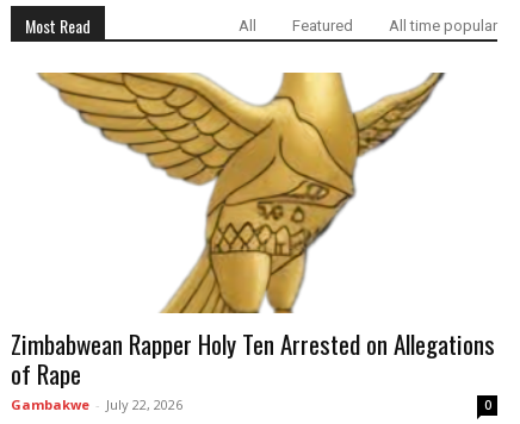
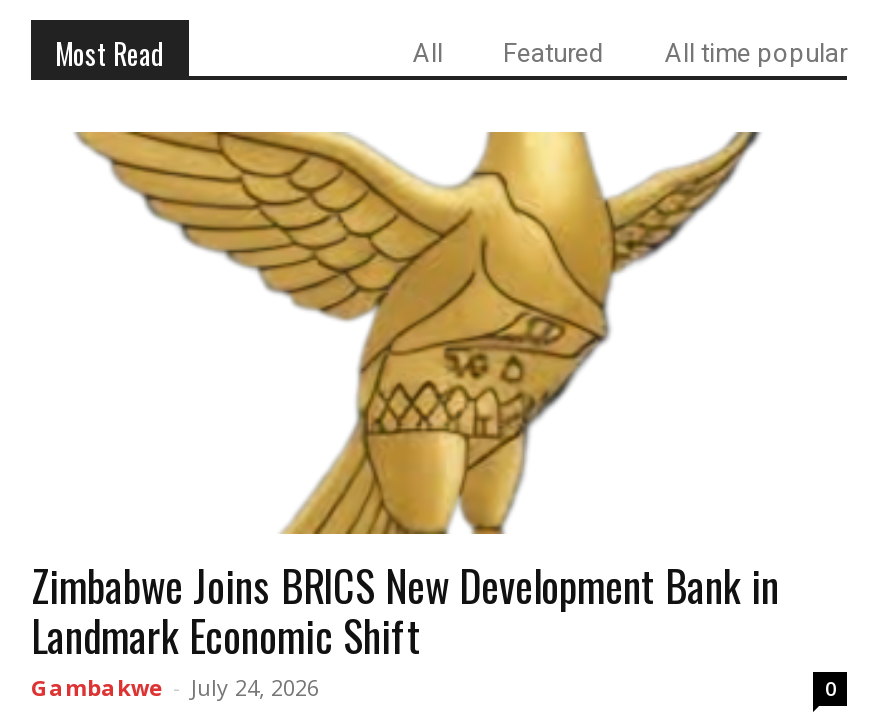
- Zimbabwean Rapper Holy Ten Arrested on Allegations
- of Rape
- Gambakwe - July 22, 2026
+ Zimbabwe Joins BRICS New Development Bank in
+ Landmark Economic Shift
+ Gambakwe - July 24, 2026
